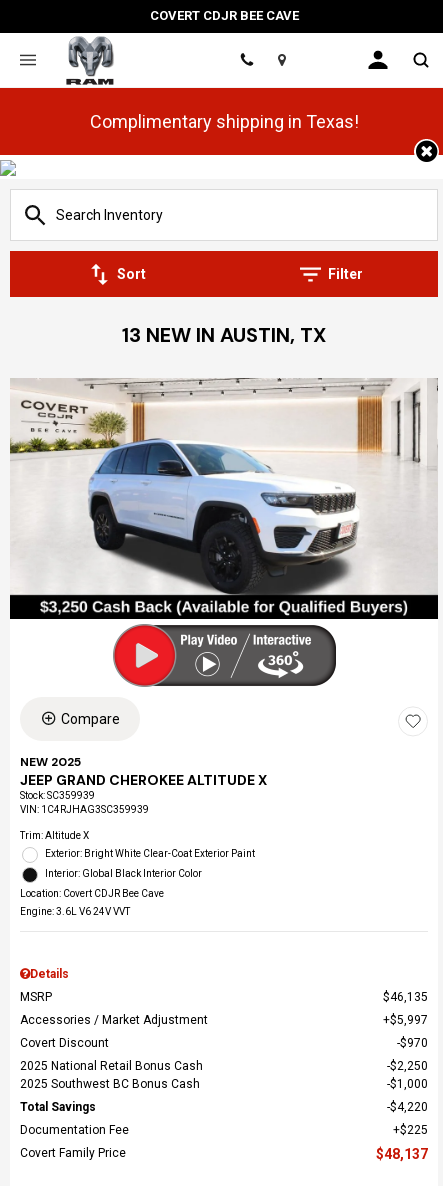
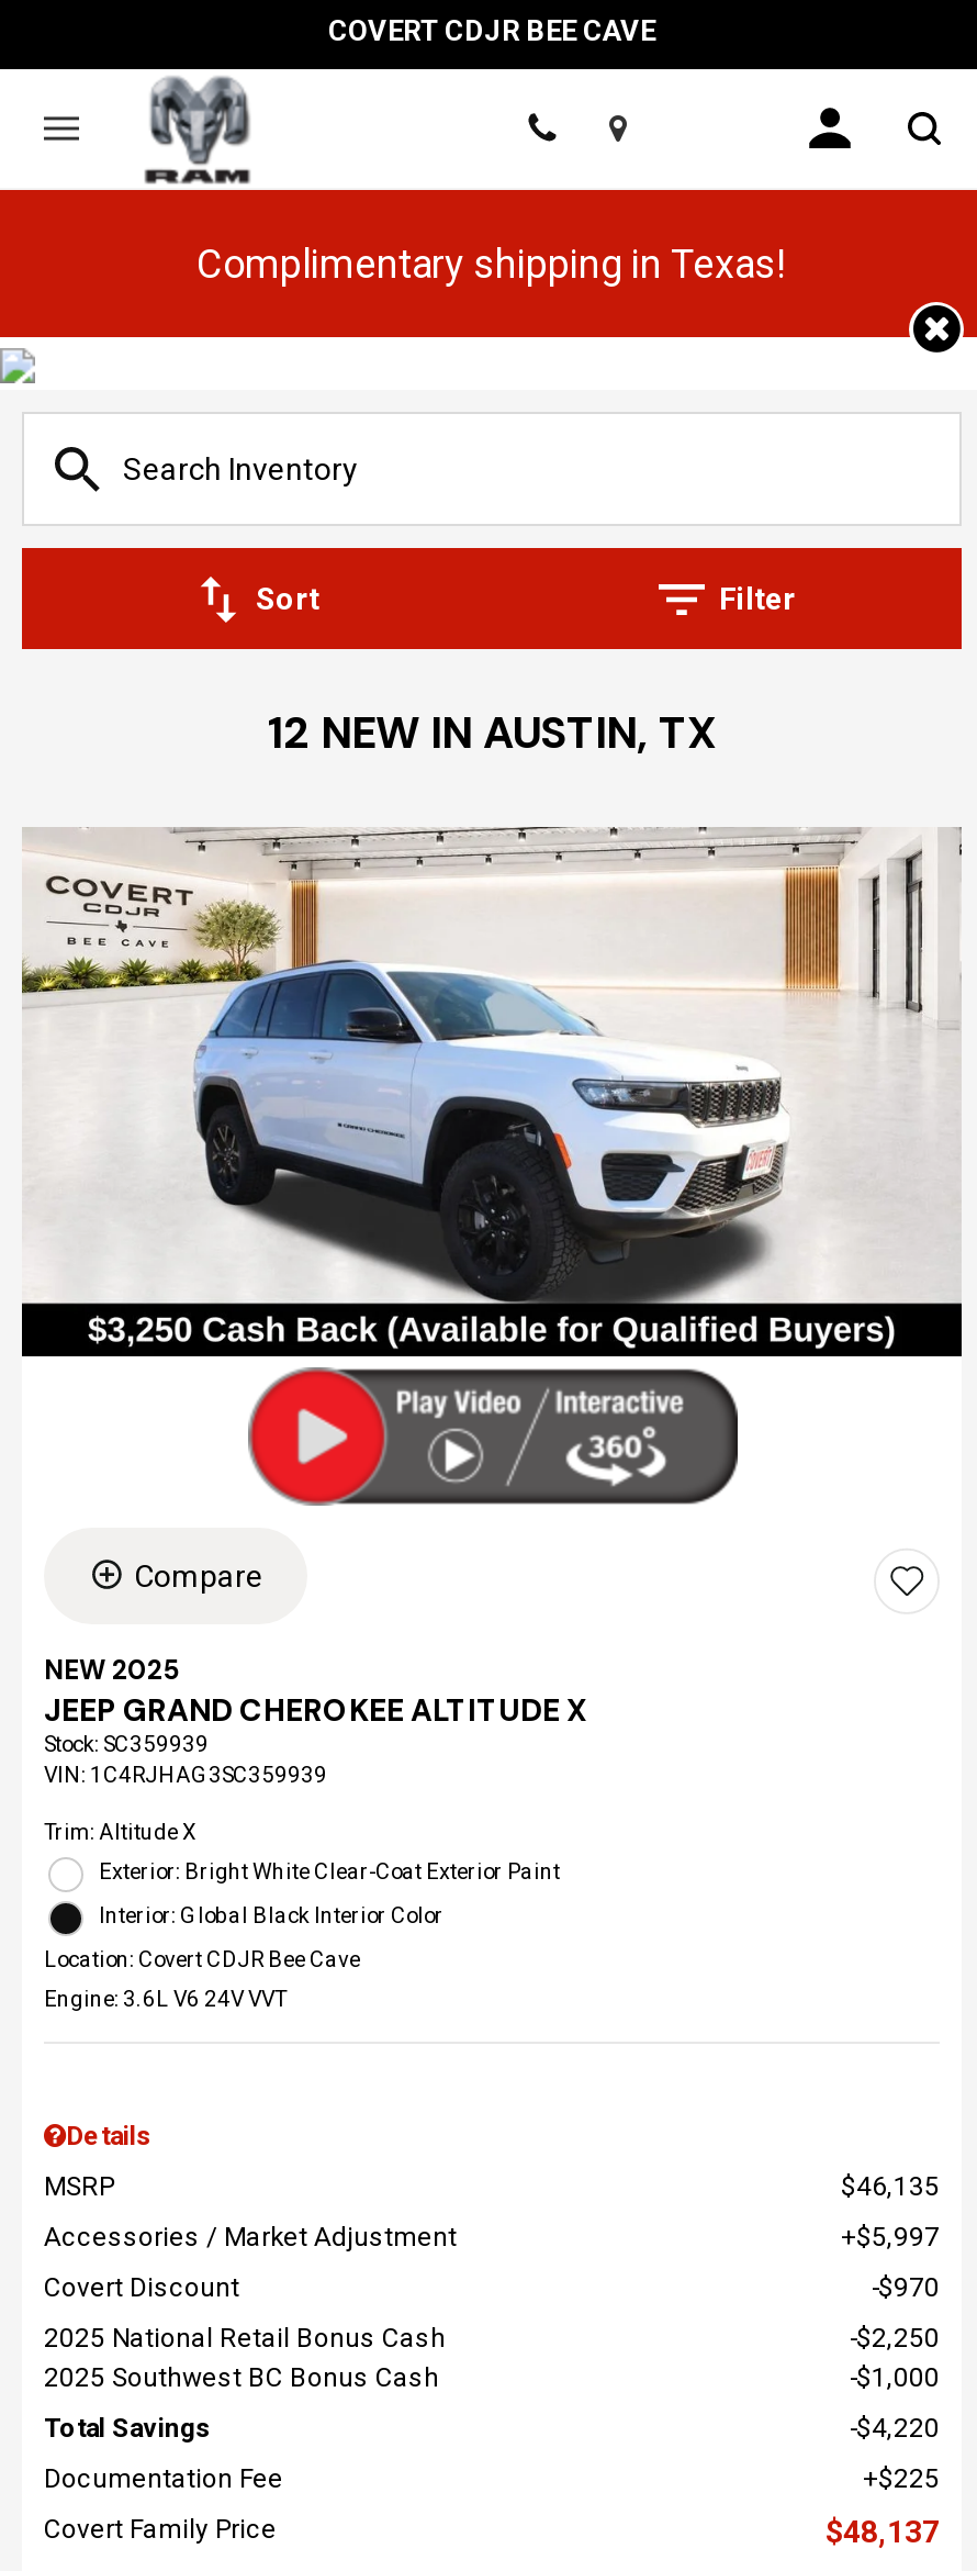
- 13 NEW IN AUSTIN, TX
+ 12 NEW IN AUSTIN, TX
